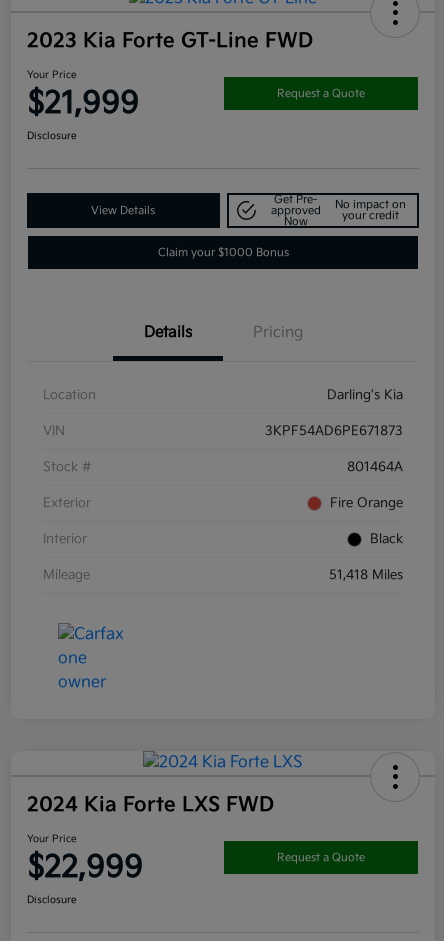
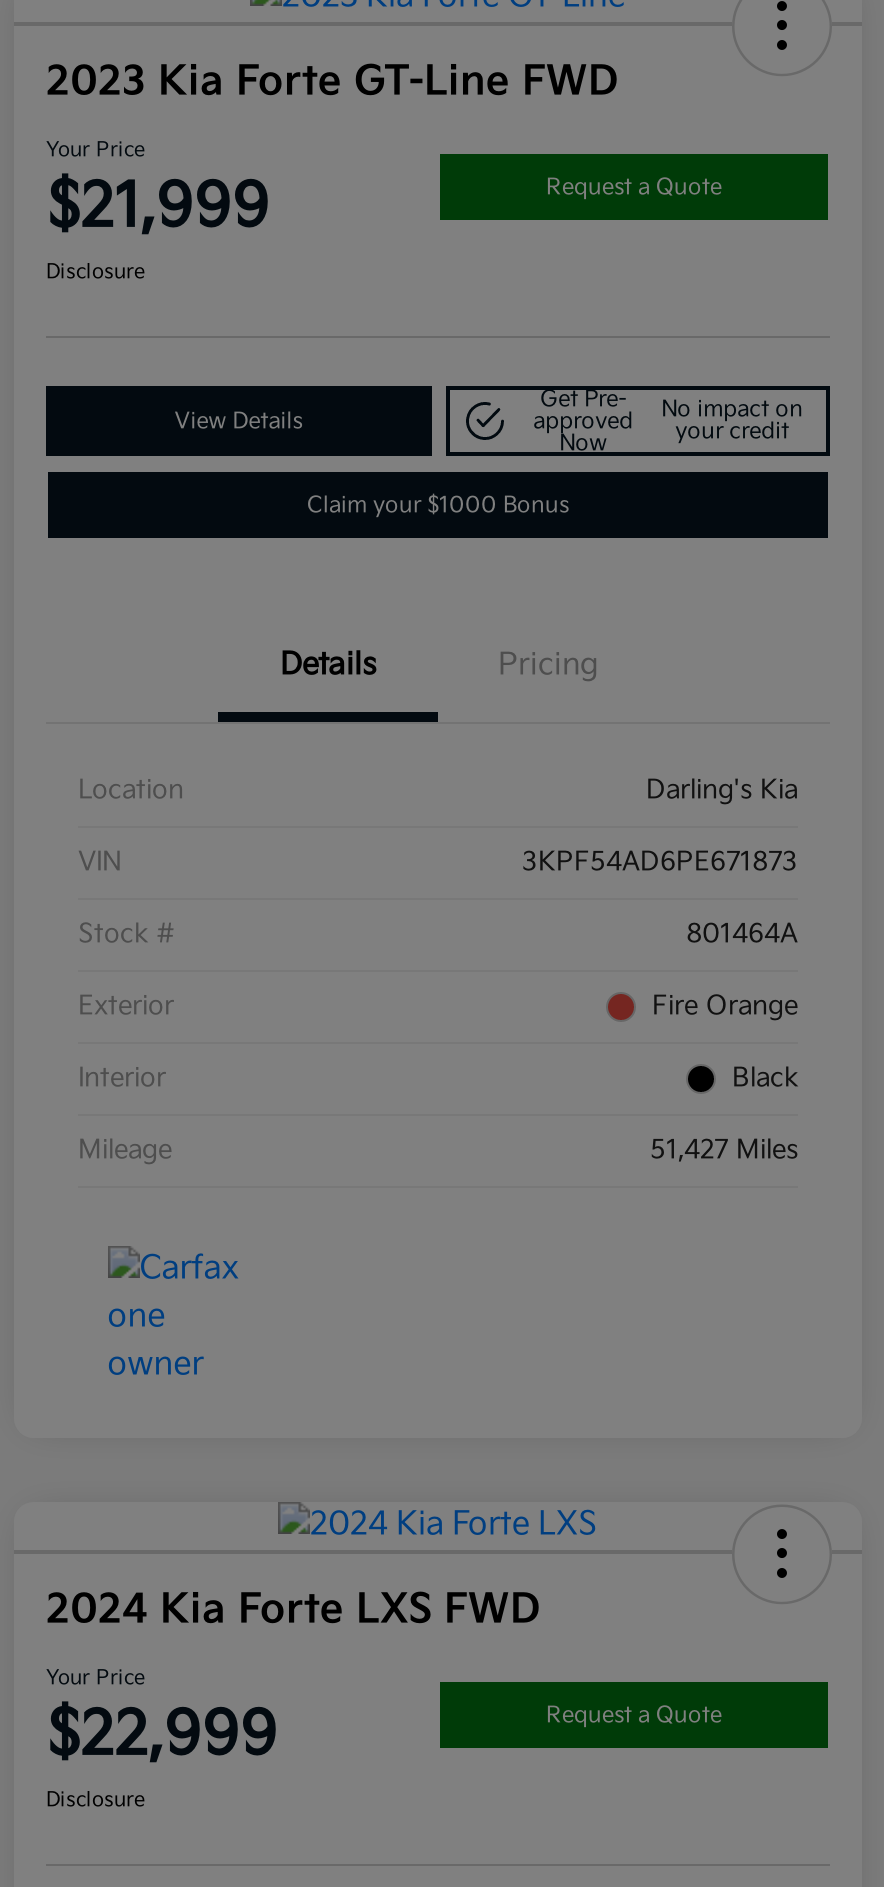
- 51,418 Miles
+ 51,427 Miles
